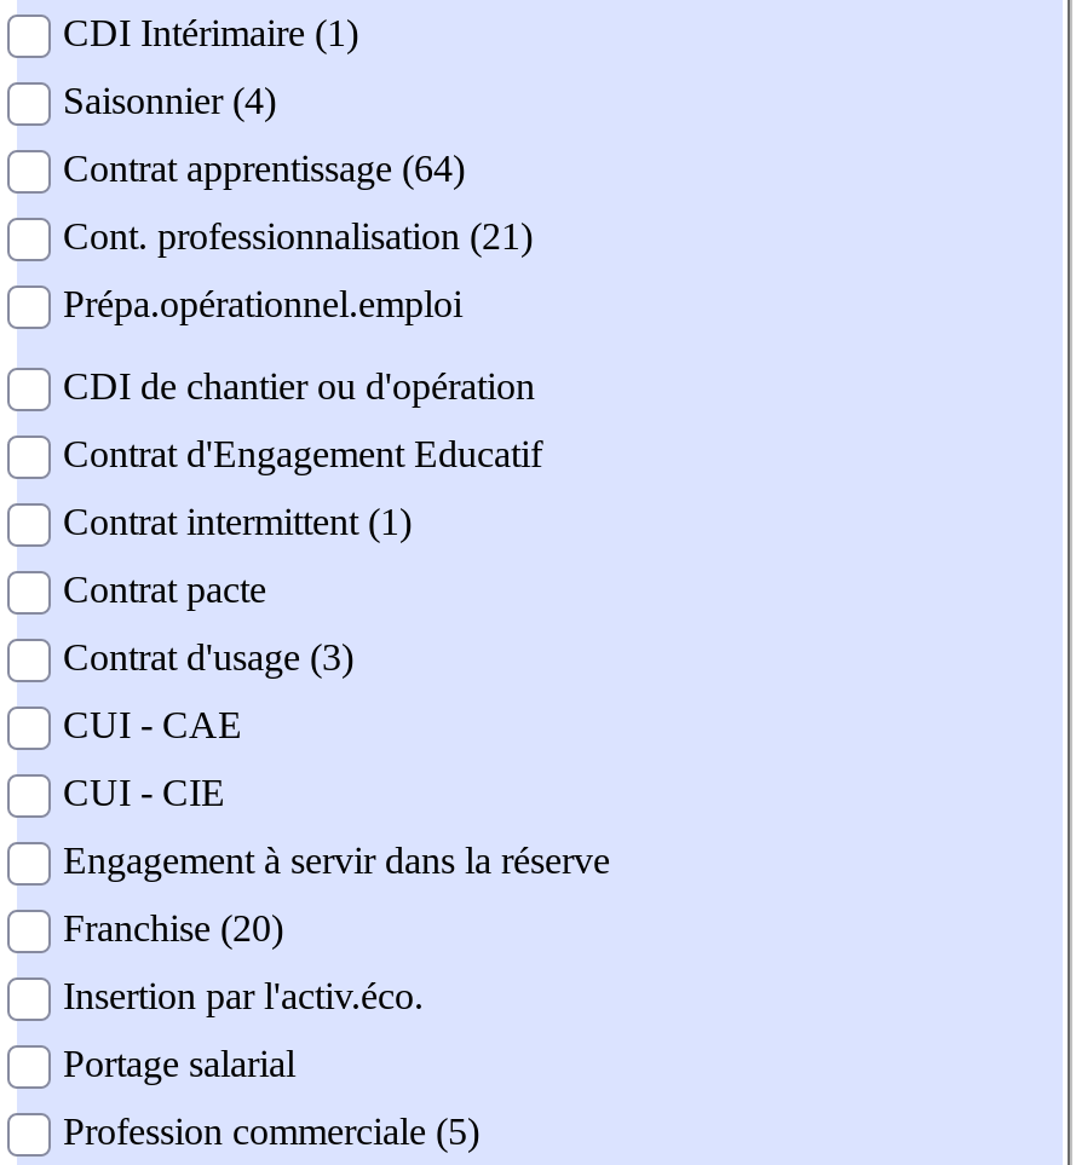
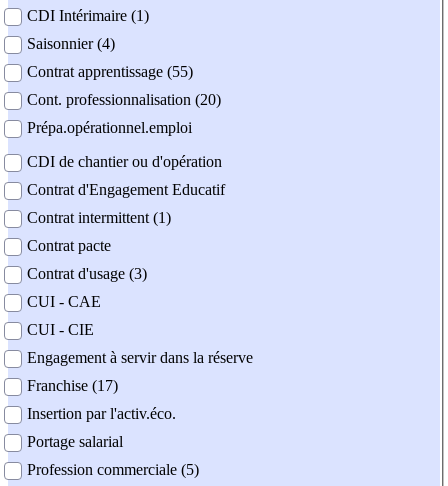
- Contrat apprentissage (64)
+ Contrat apprentissage (55)

- Cont. professionnalisation (21)
+ Cont. professionnalisation (20)

- Franchise (20)
+ Franchise (17)
